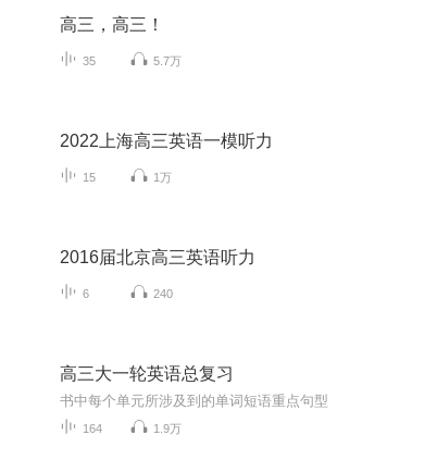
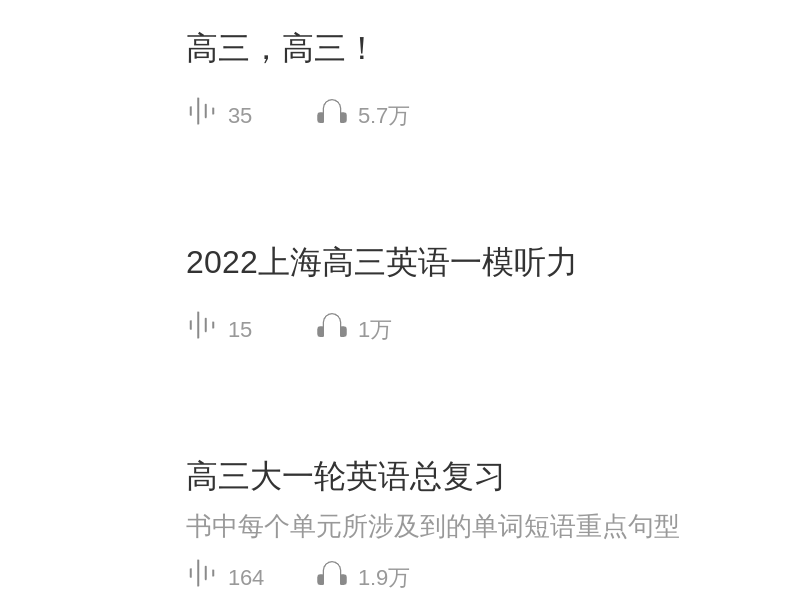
- 2016届北京高三英语听力
- 6
- 240
